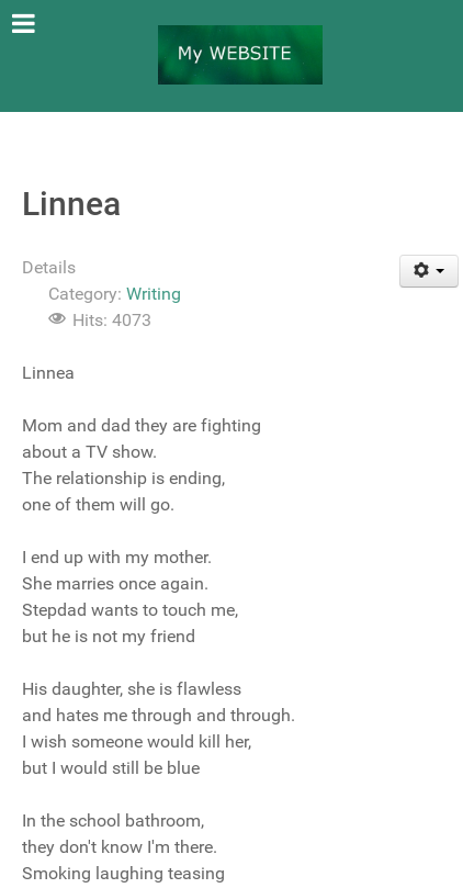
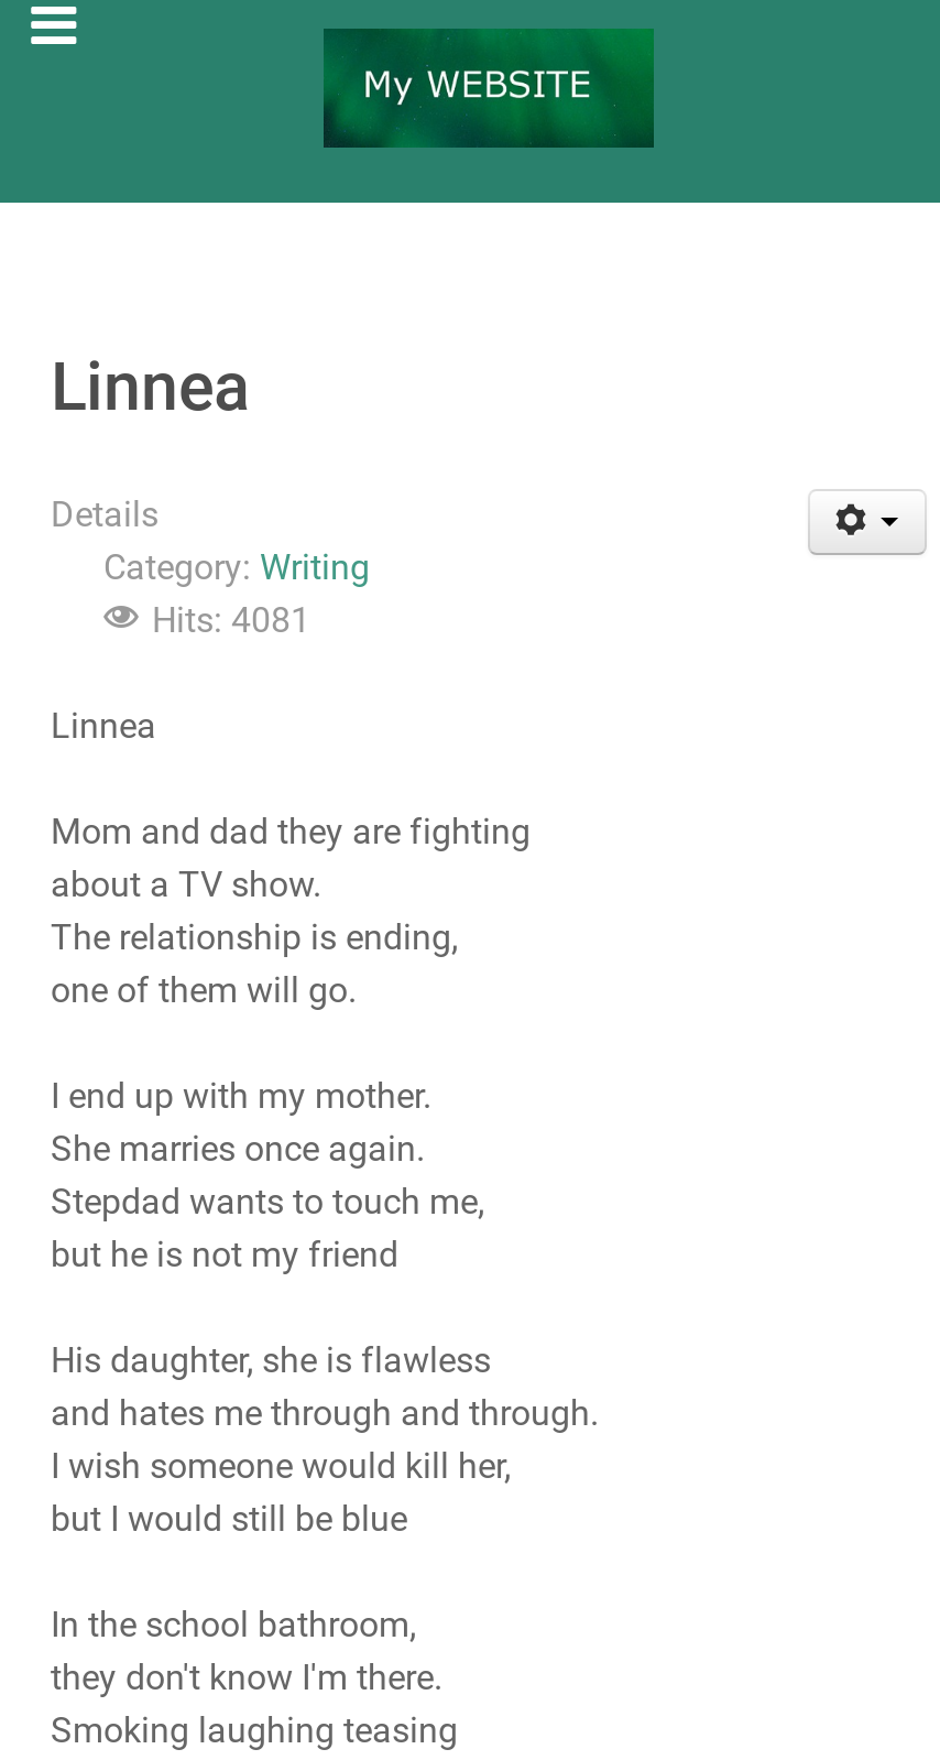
- Hits: 4073
+ Hits: 4081
